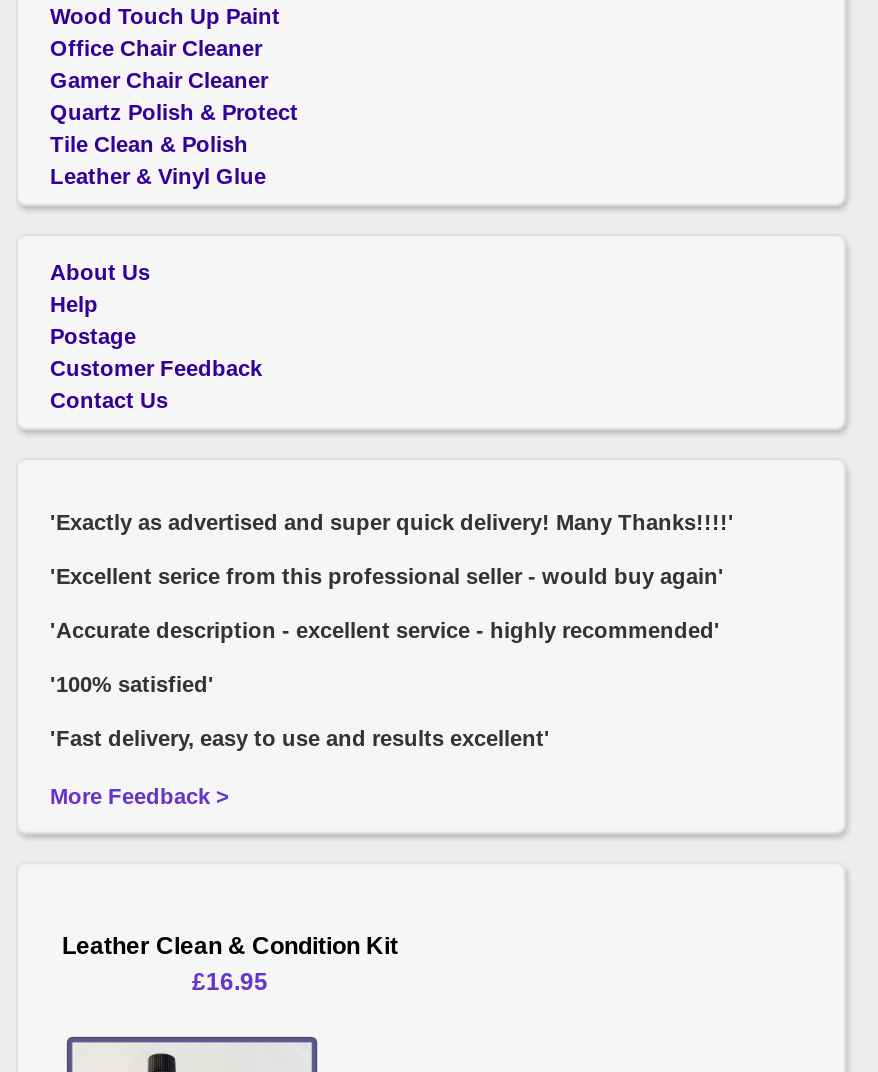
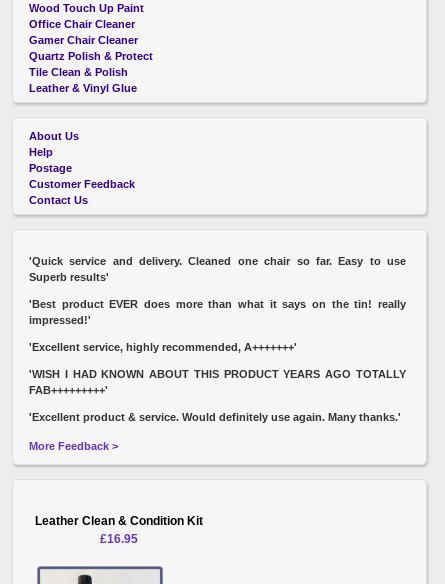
- 'Exactly as advertised and super quick delivery! Many Thanks!!!!'
+ 'Quick service and delivery. Cleaned one chair so far. Easy to use
+ Superb results'

- 'Excellent serice from this professional seller - would buy again'
+ 'Best product EVER does more than what it says on the tin! really
+ impressed!'

- 'Accurate description - excellent service - highly recommended'
+ 'Excellent service, highly recommended, A+++++++'

- '100% satisfied'
+ 'WISH I HAD KNOWN ABOUT THIS PRODUCT YEARS AGO TOTALLY
+ FAB+++++++++'

- 'Fast delivery, easy to use and results excellent'
+ 'Excellent product & service. Would definitely use again. Many thanks.'
